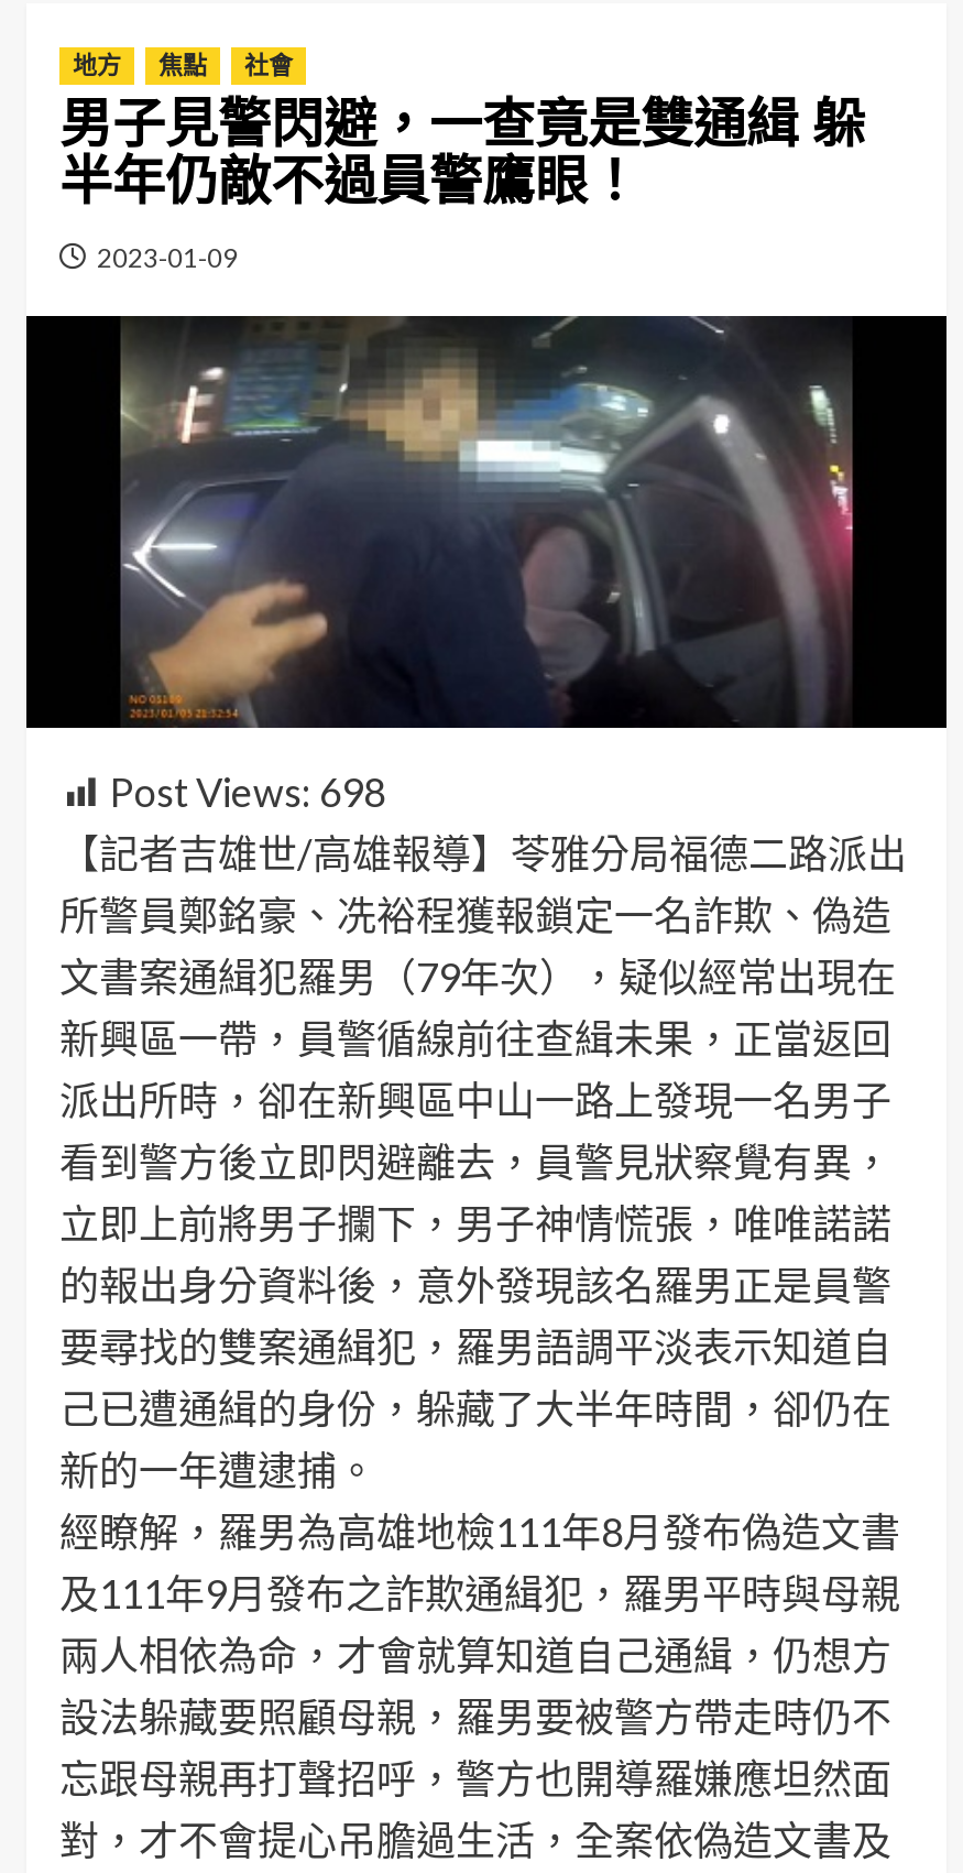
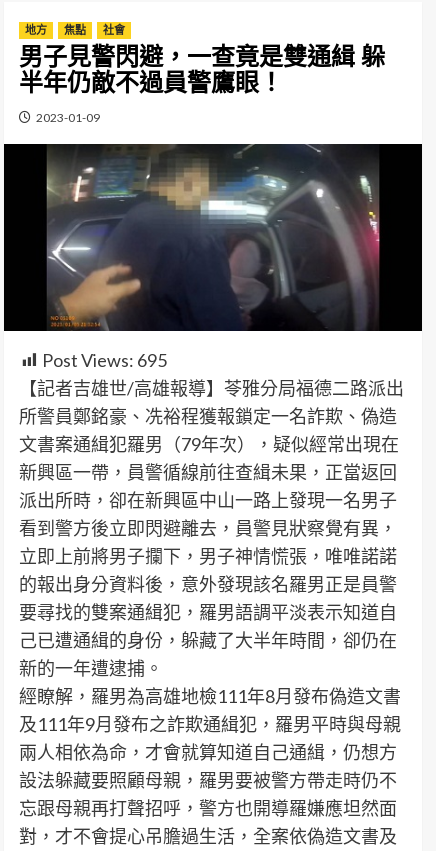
- Post Views: 698
+ Post Views: 695
